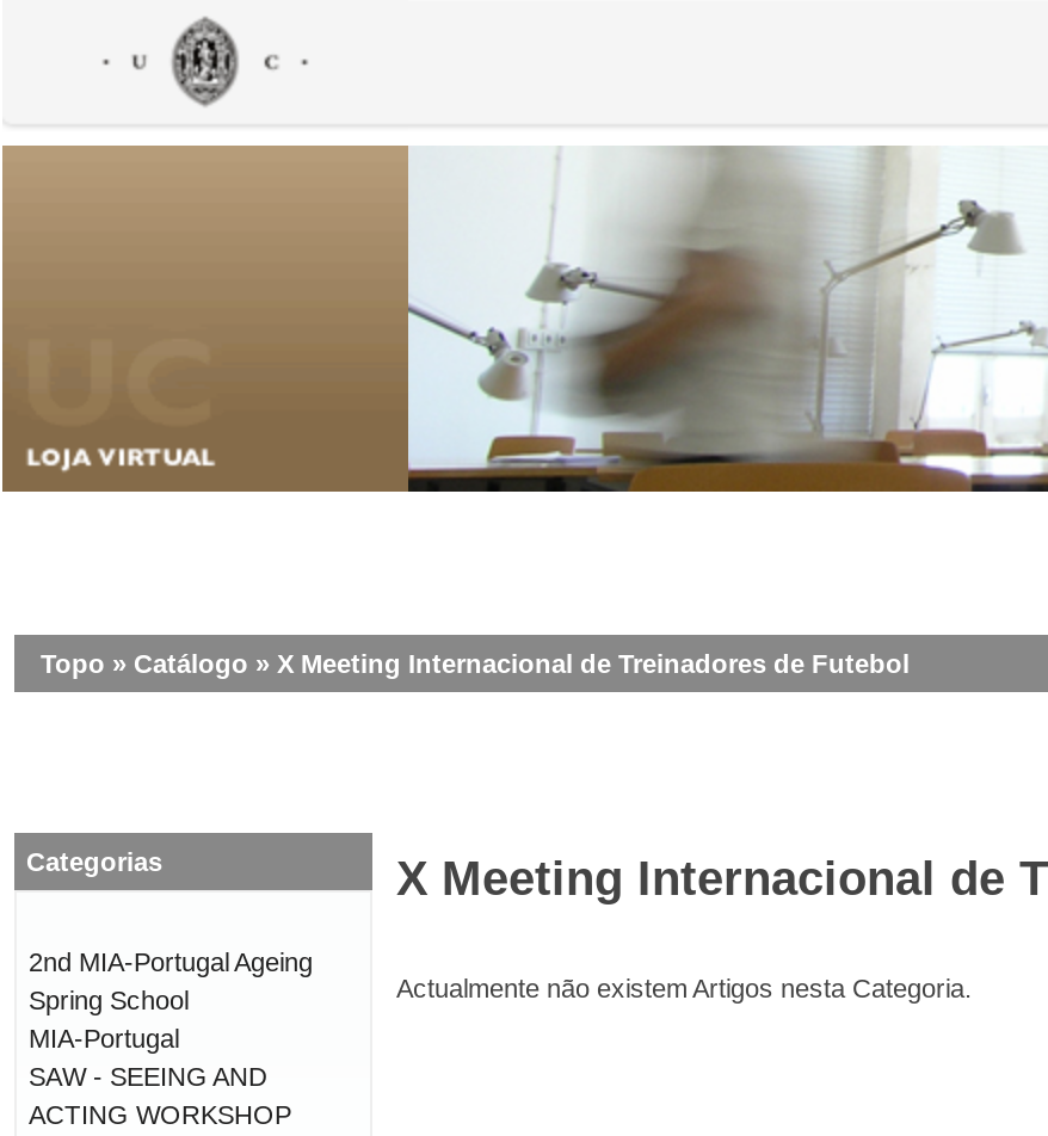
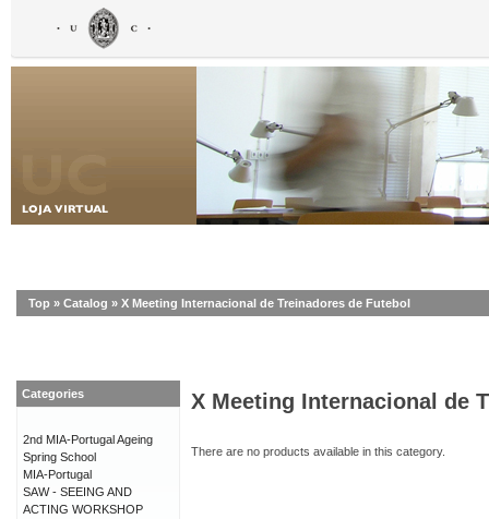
- Topo» Catálogo» X Meeting Internacional de Treinadores de Futebol
+ Top» Catalog» X Meeting Internacional de Treinadores de Futebol

- Categorias
+ Categories

- Actualmente não existem Artigos nesta Categoria.
+ There are no products available in this category.
